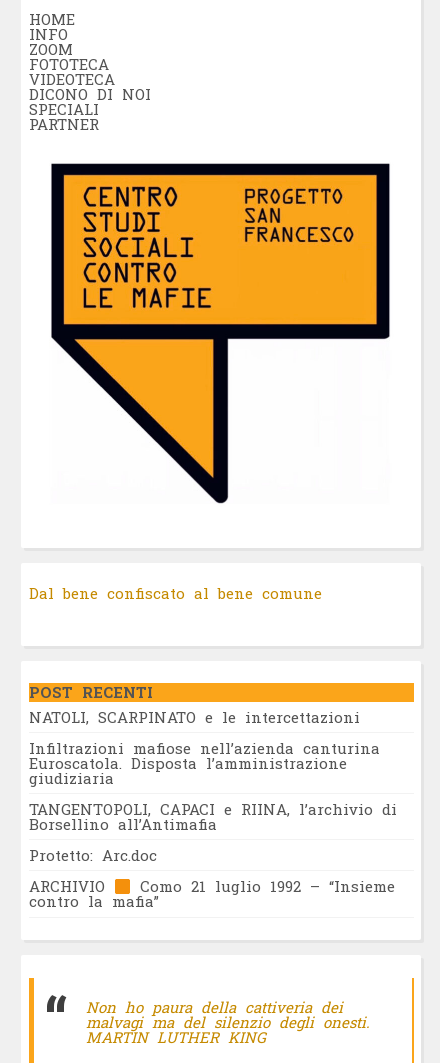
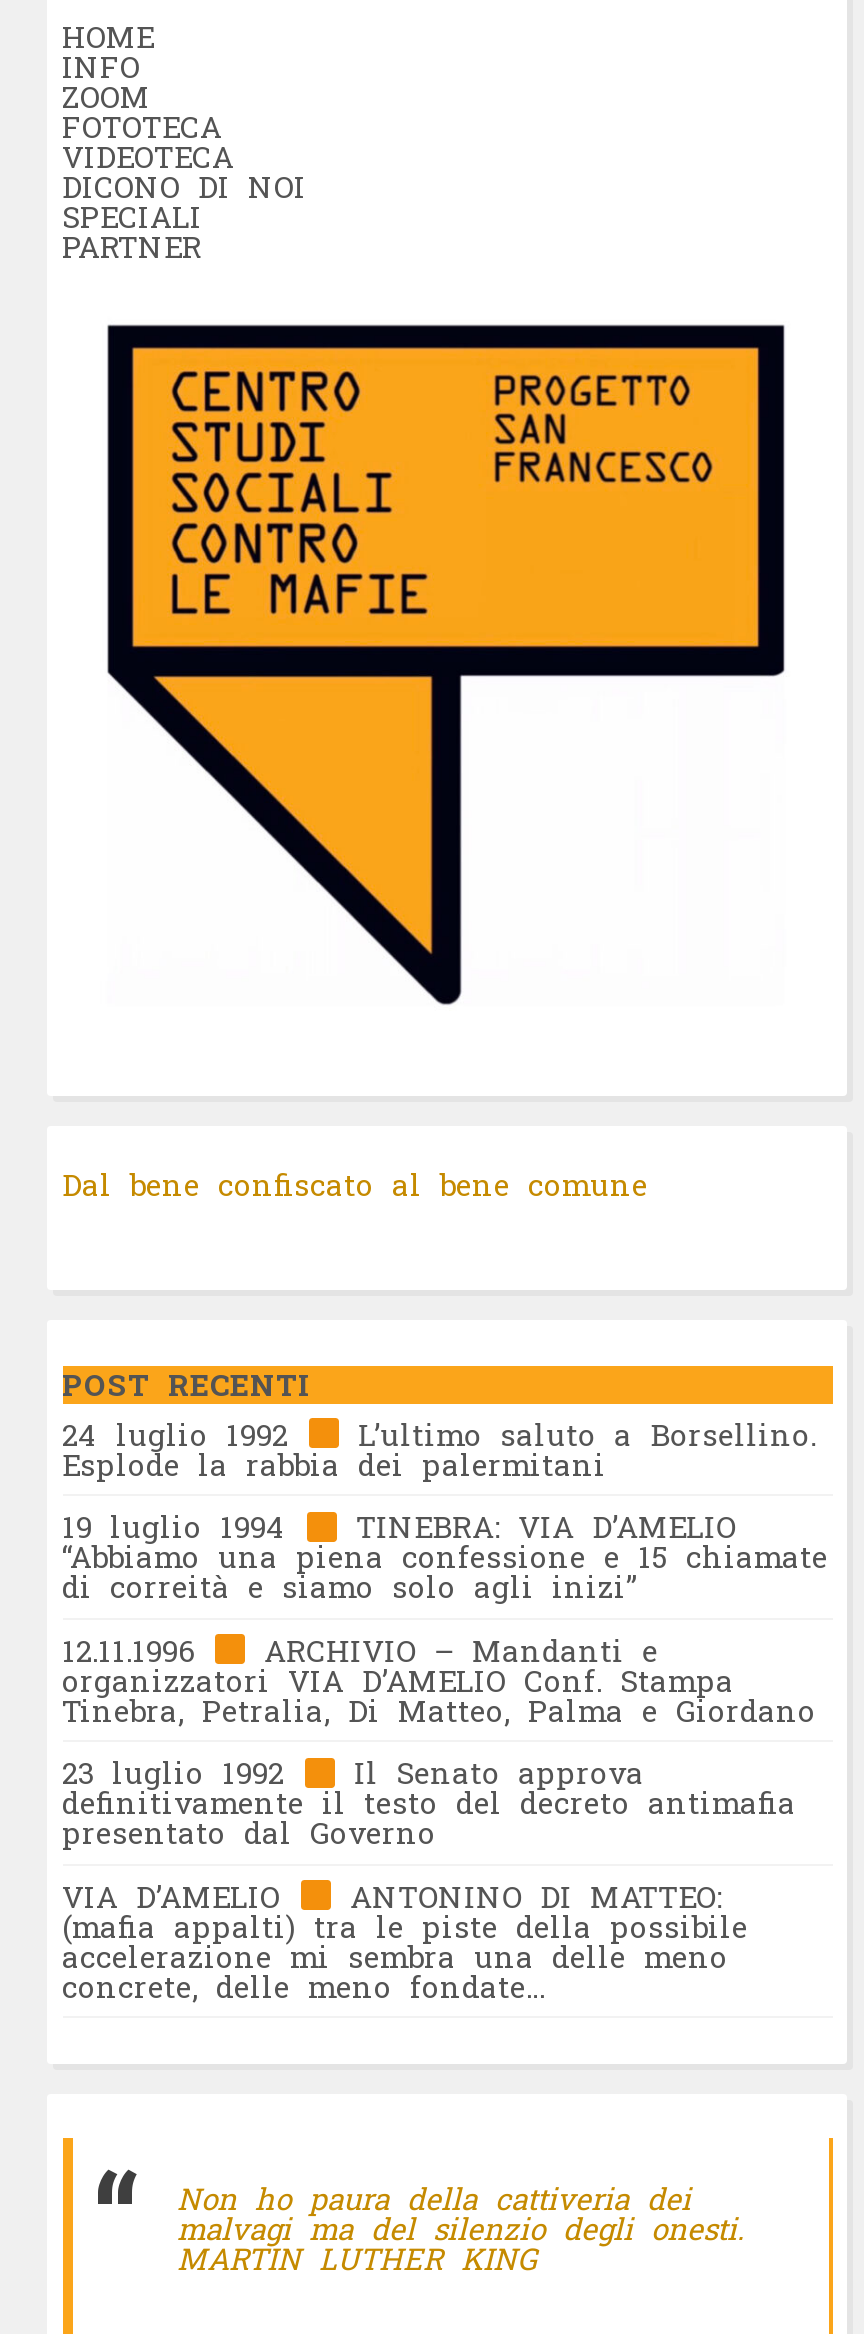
- NATOLI, SCARPINATO e le intercettazioni
+ 24 luglio 1992
+ L’ultimo saluto a Borsellino.
+ Esplode la rabbia dei palermitani

- Infiltrazioni mafiose nell’azienda canturina
- Euroscatola. Disposta l’amministrazione
- giudiziaria
+ 19 luglio 1994
+ TINEBRA: VIA D’AMELIO
+ “Abbiamo una piena confessione e 15 chiamate
+ di correità e siamo solo agli inizi”

- TANGENTOPOLI, CAPACI e RIINA, l’archivio di
- Borsellino all’Antimafia
+ 12.11.1996
+ ARCHIVIO – Mandanti e
+ organizzatori VIA D’AMELIO Conf. Stampa
+ Tinebra, Petralia, Di Matteo, Palma e Giordano

- Protetto: Arc.doc
+ 23 luglio 1992
+ Il Senato approva
+ definitivamente il testo del decreto antimafia
+ presentato dal Governo

- ARCHIVIO
- Como 21 luglio 1992 – “Insieme
- contro la mafia”
+ VIA D’AMELIO
+ ANTONINO DI MATTEO:
+ (mafia appalti) tra le piste della possibile
+ accelerazione mi sembra una delle meno
+ concrete, delle meno fondate…
